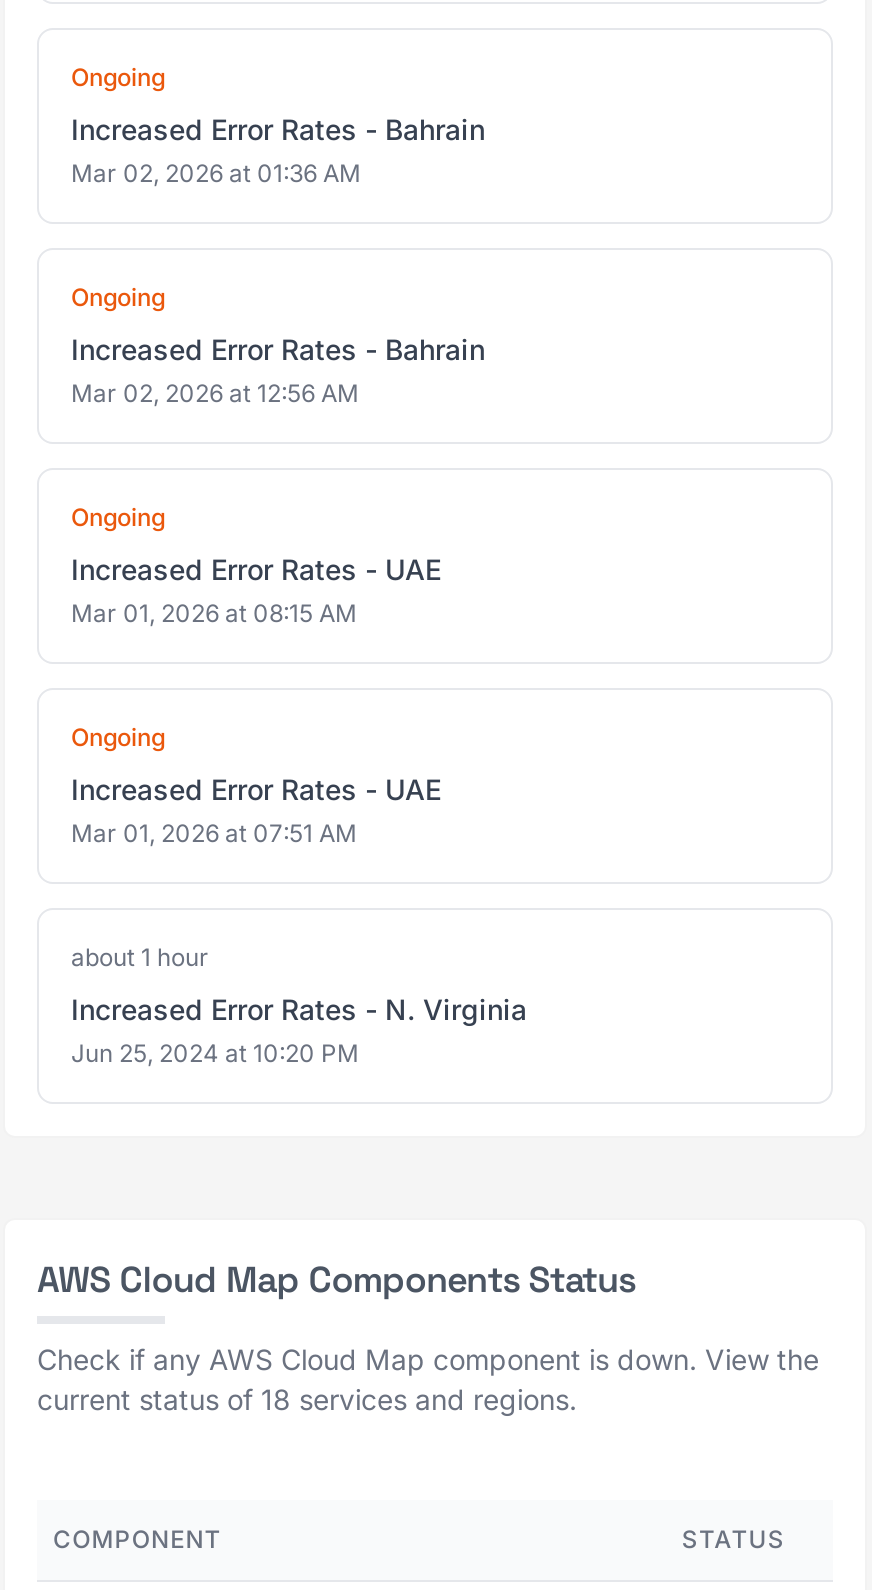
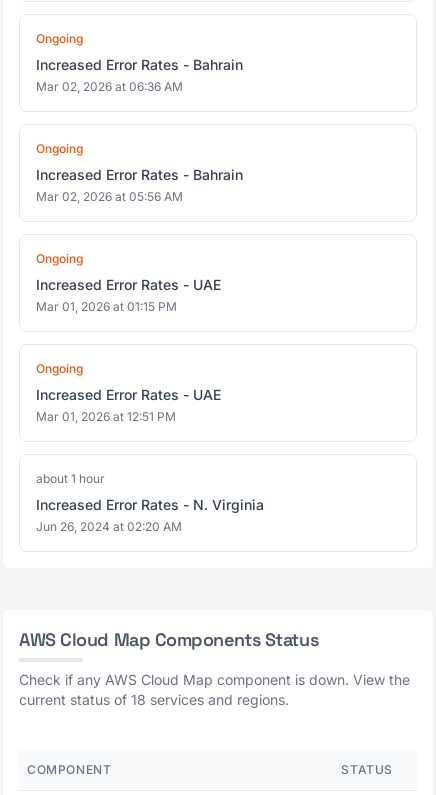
- Mar 02, 2026 at 01:36 AM
+ Mar 02, 2026 at 06:36 AM

- Mar 02, 2026 at 12:56 AM
+ Mar 02, 2026 at 05:56 AM

- Mar 01, 2026 at 08:15 AM
+ Mar 01, 2026 at 01:15 PM

- Mar 01, 2026 at 07:51 AM
+ Mar 01, 2026 at 12:51 PM

- Jun 25, 2024 at 10:20 PM
+ Jun 26, 2024 at 02:20 AM
